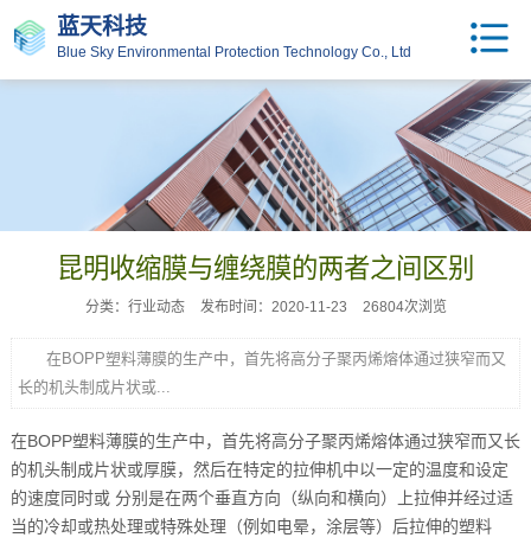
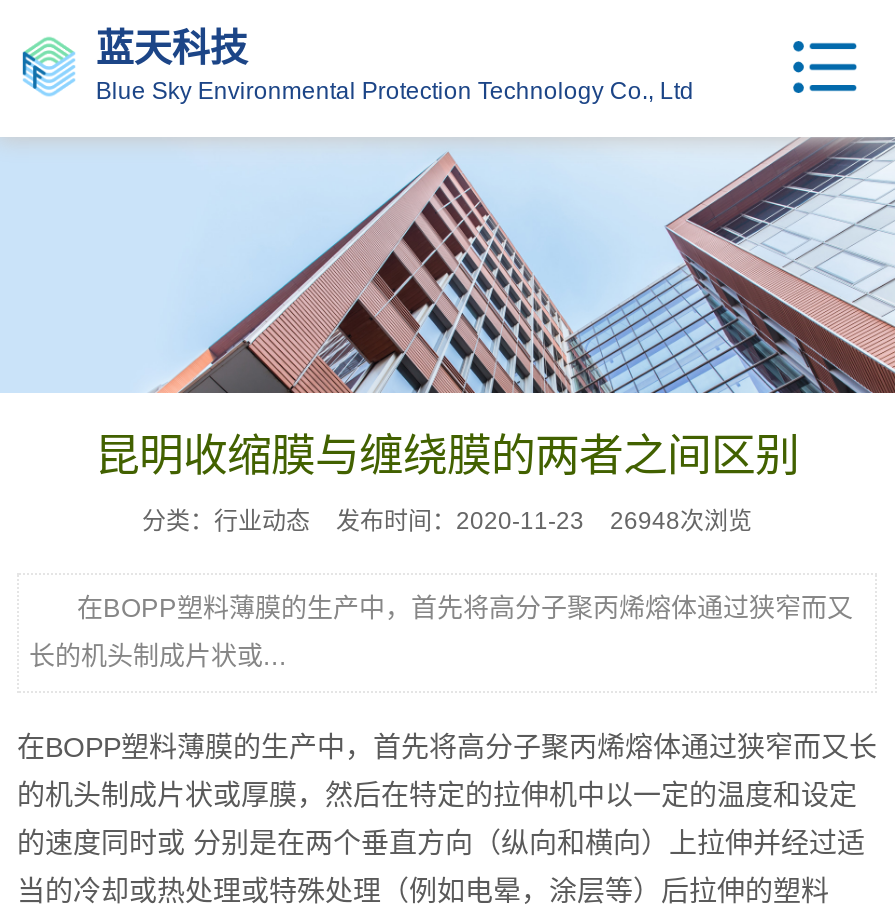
- 分类：行业动态 发布时间：2020-11-23 26804次浏览
+ 分类：行业动态 发布时间：2020-11-23 26948次浏览
